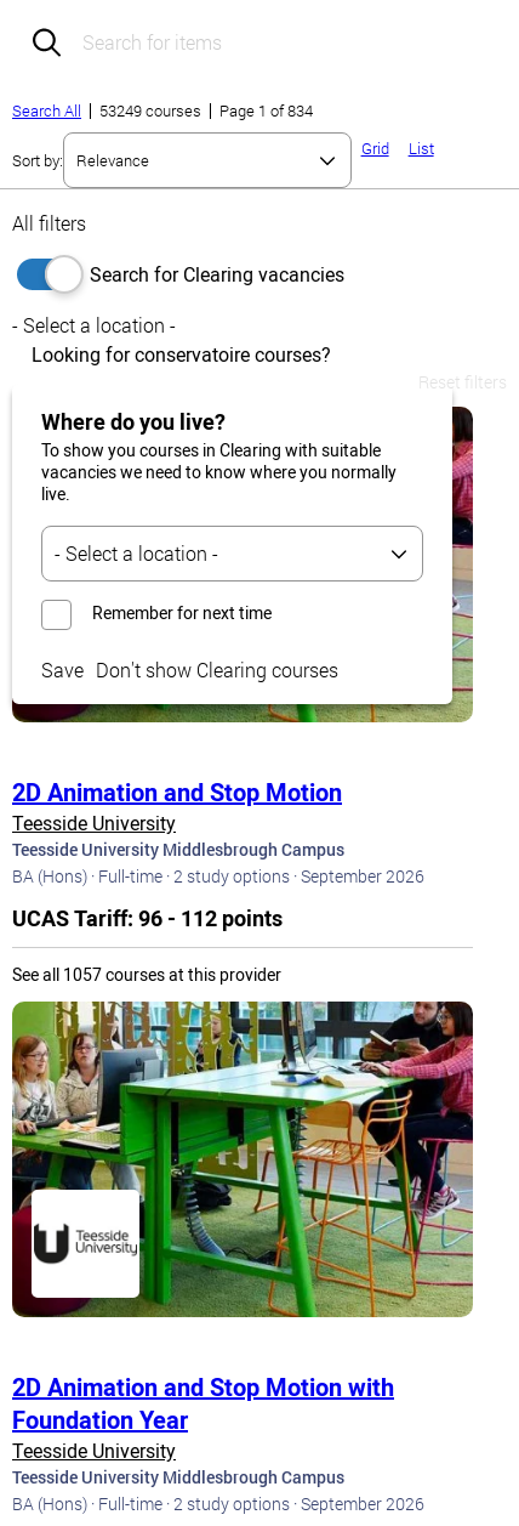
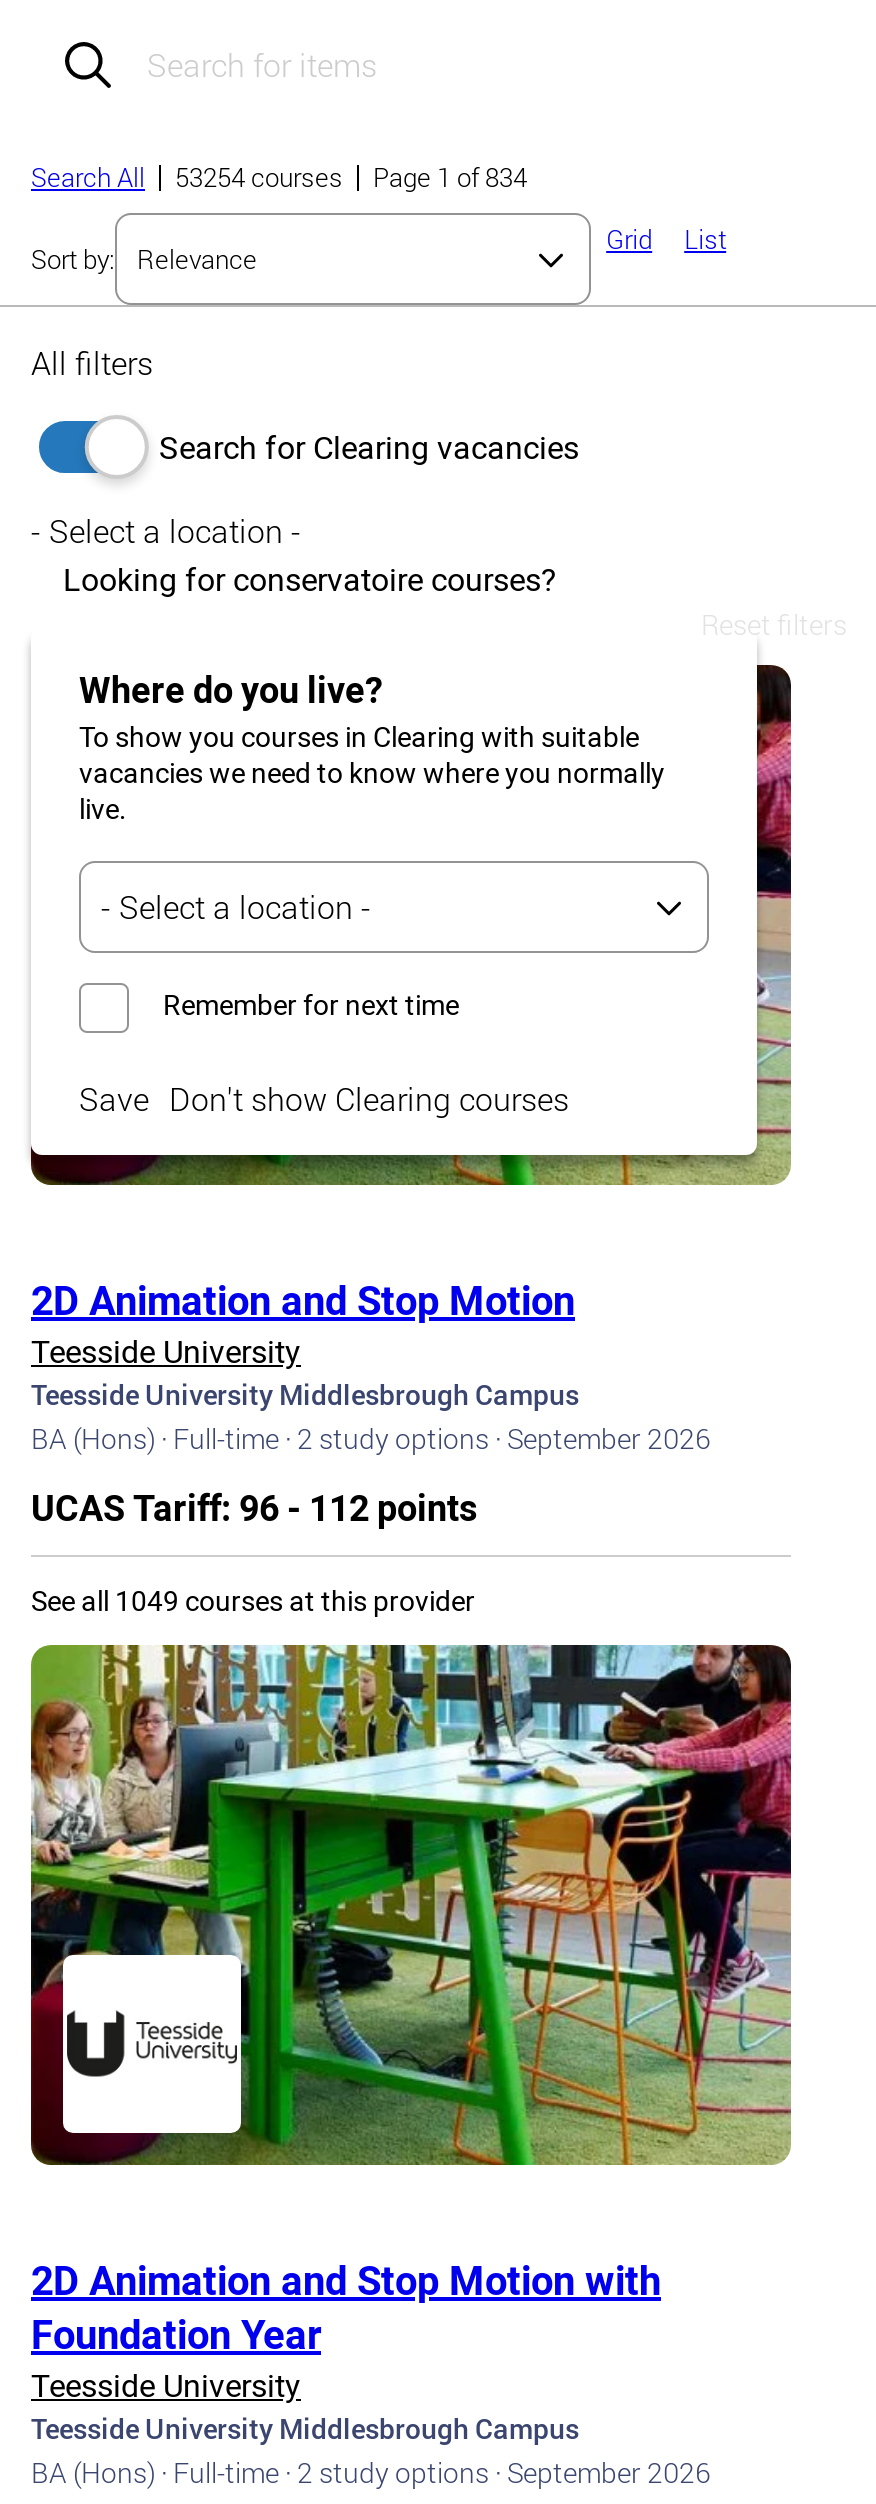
- Search All 53249 courses Page 1 of 834
+ Search All 53254 courses Page 1 of 834

- See all 1057 courses at this provider
+ See all 1049 courses at this provider
